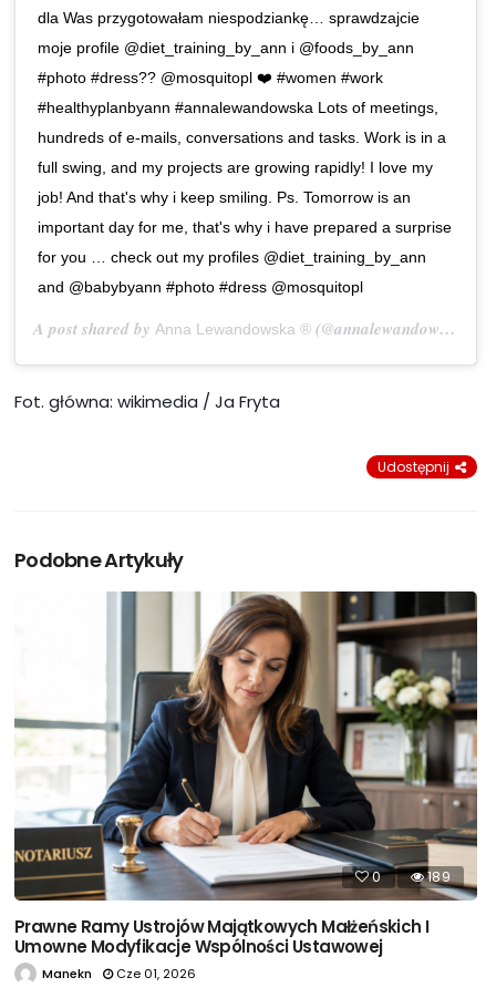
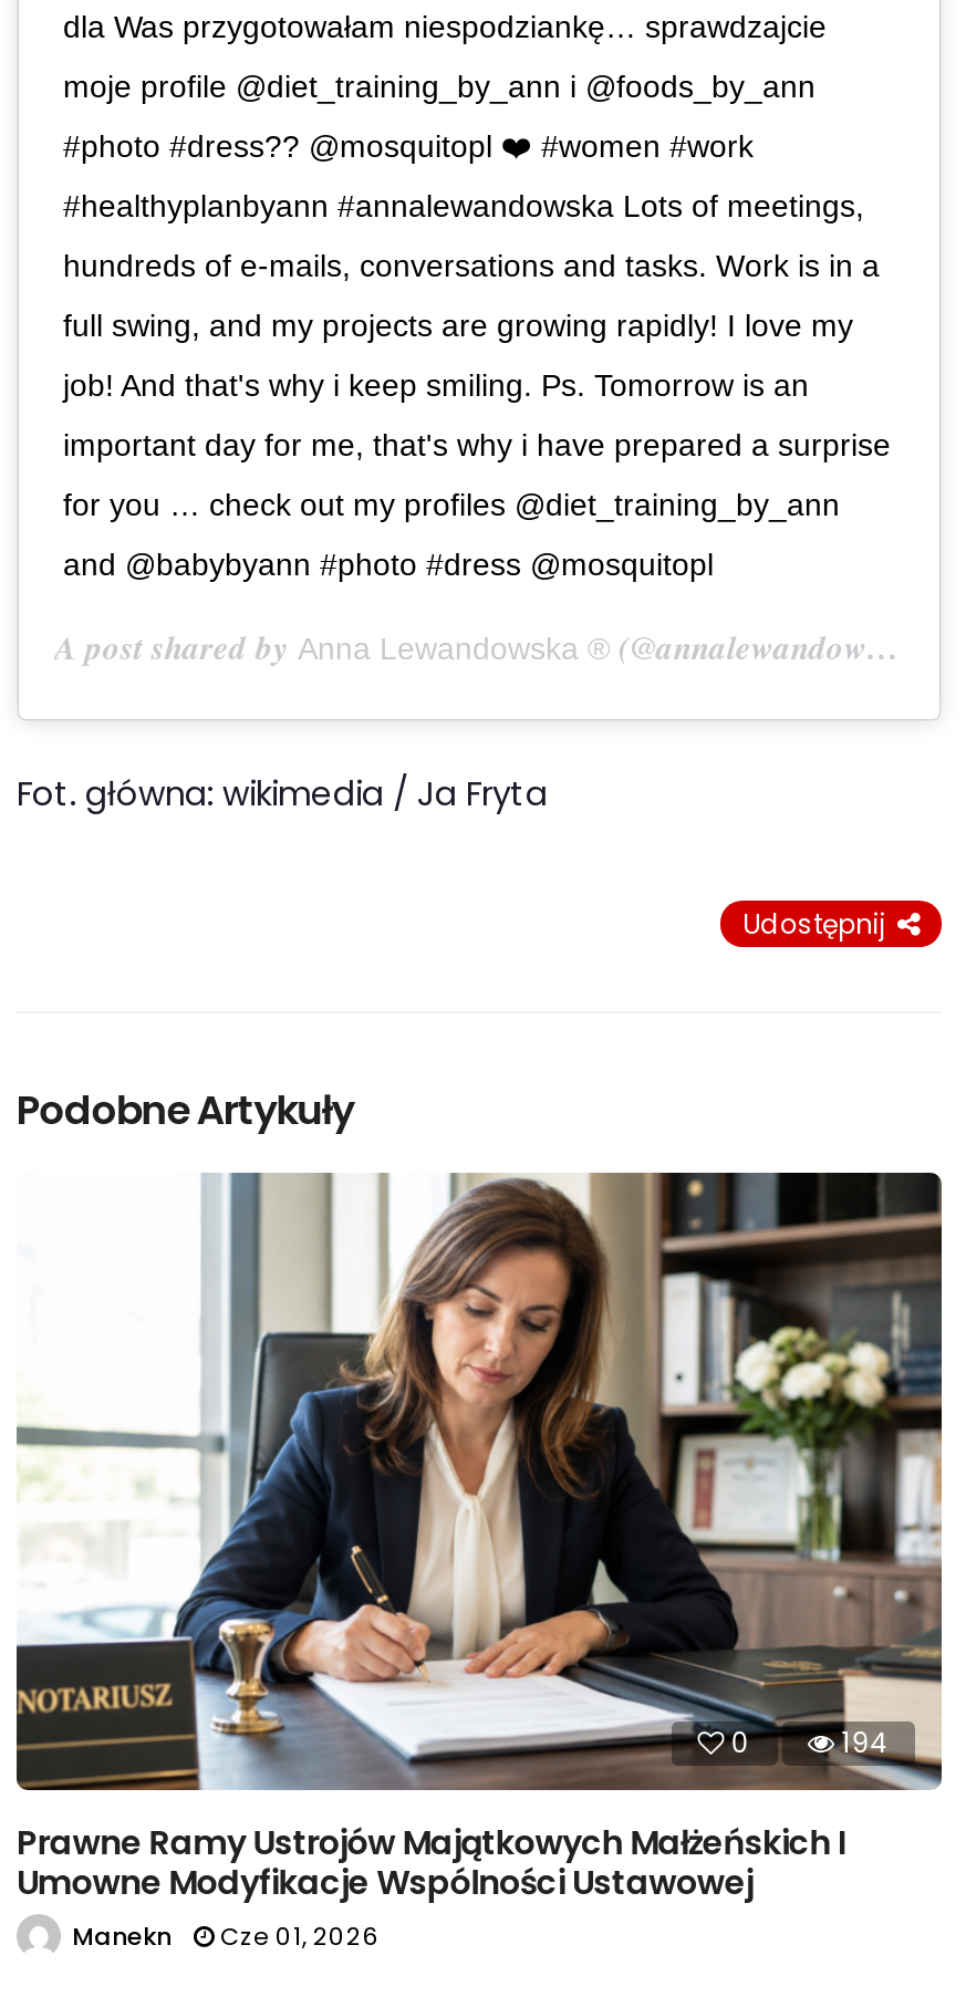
- 189
+ 194
